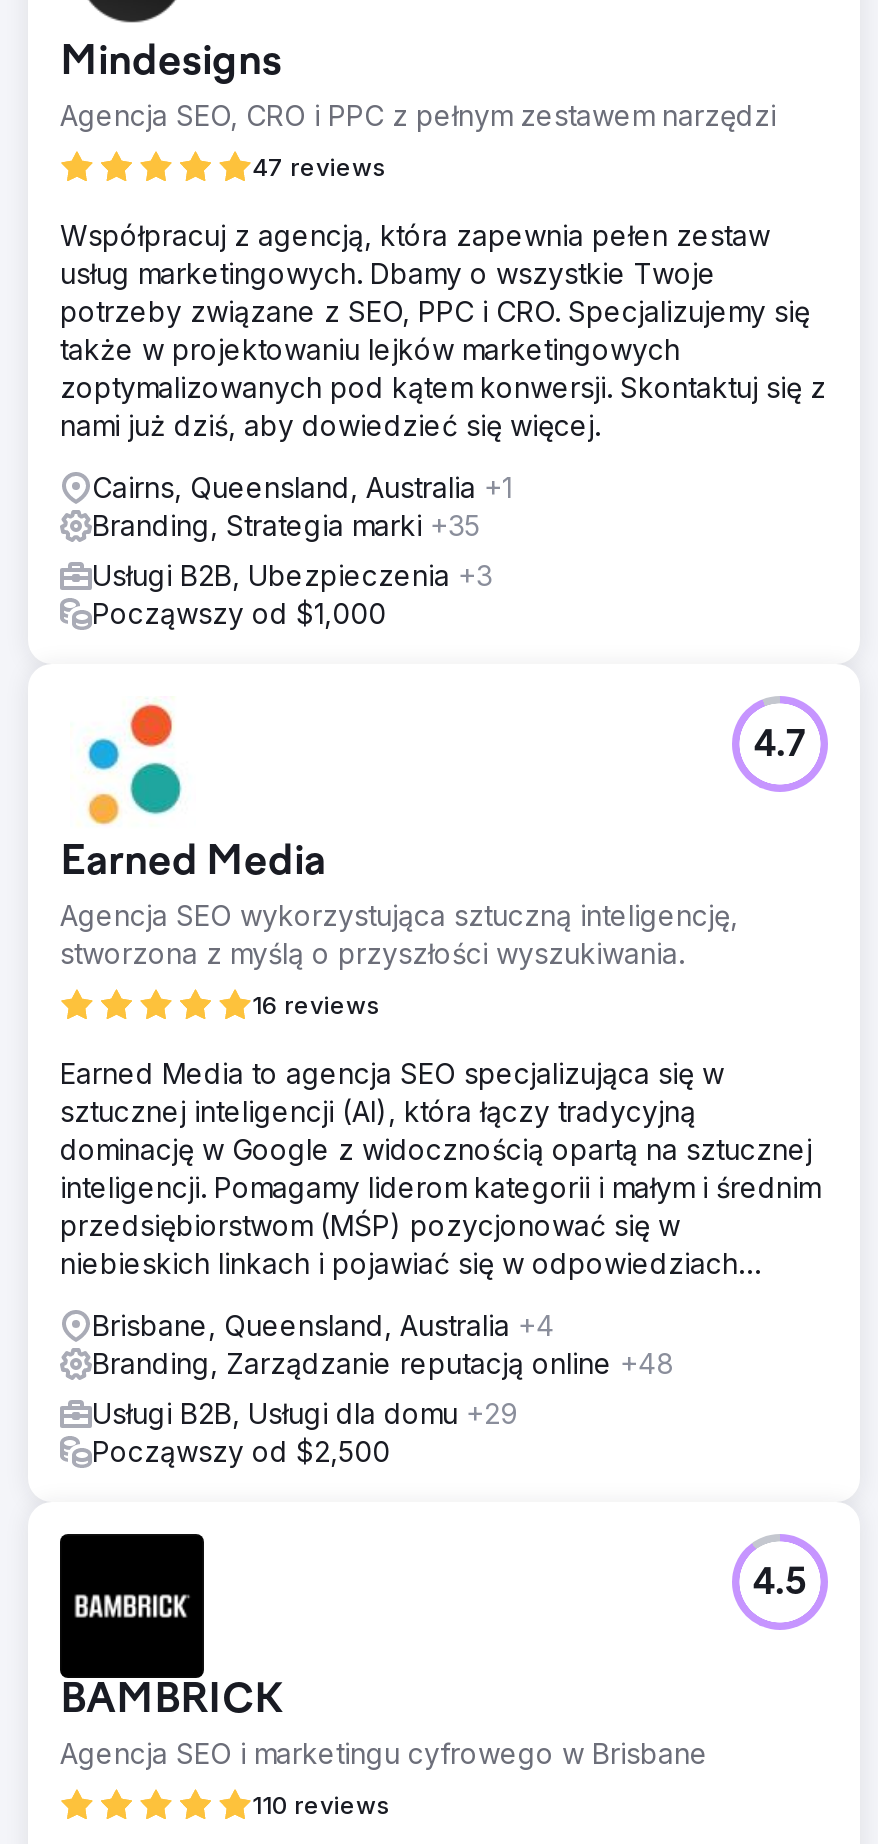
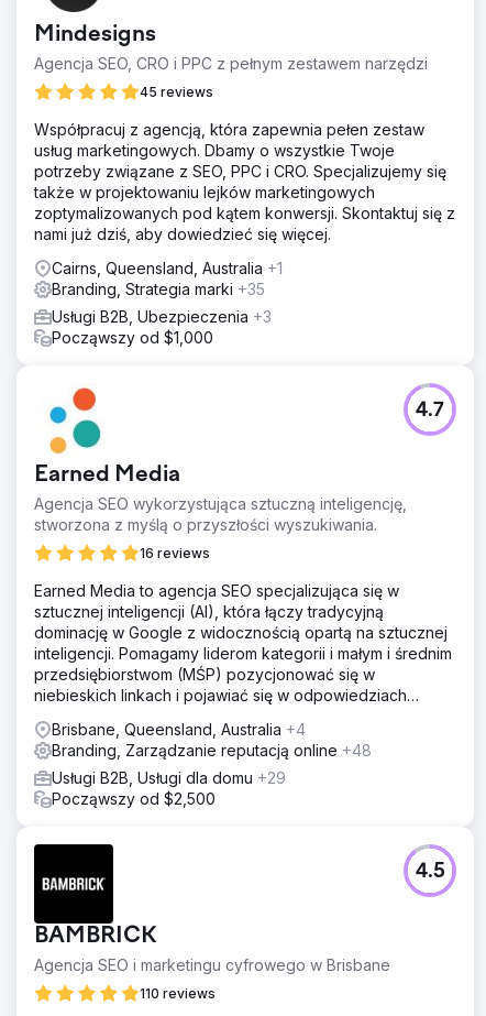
- 47 reviews
+ 45 reviews
